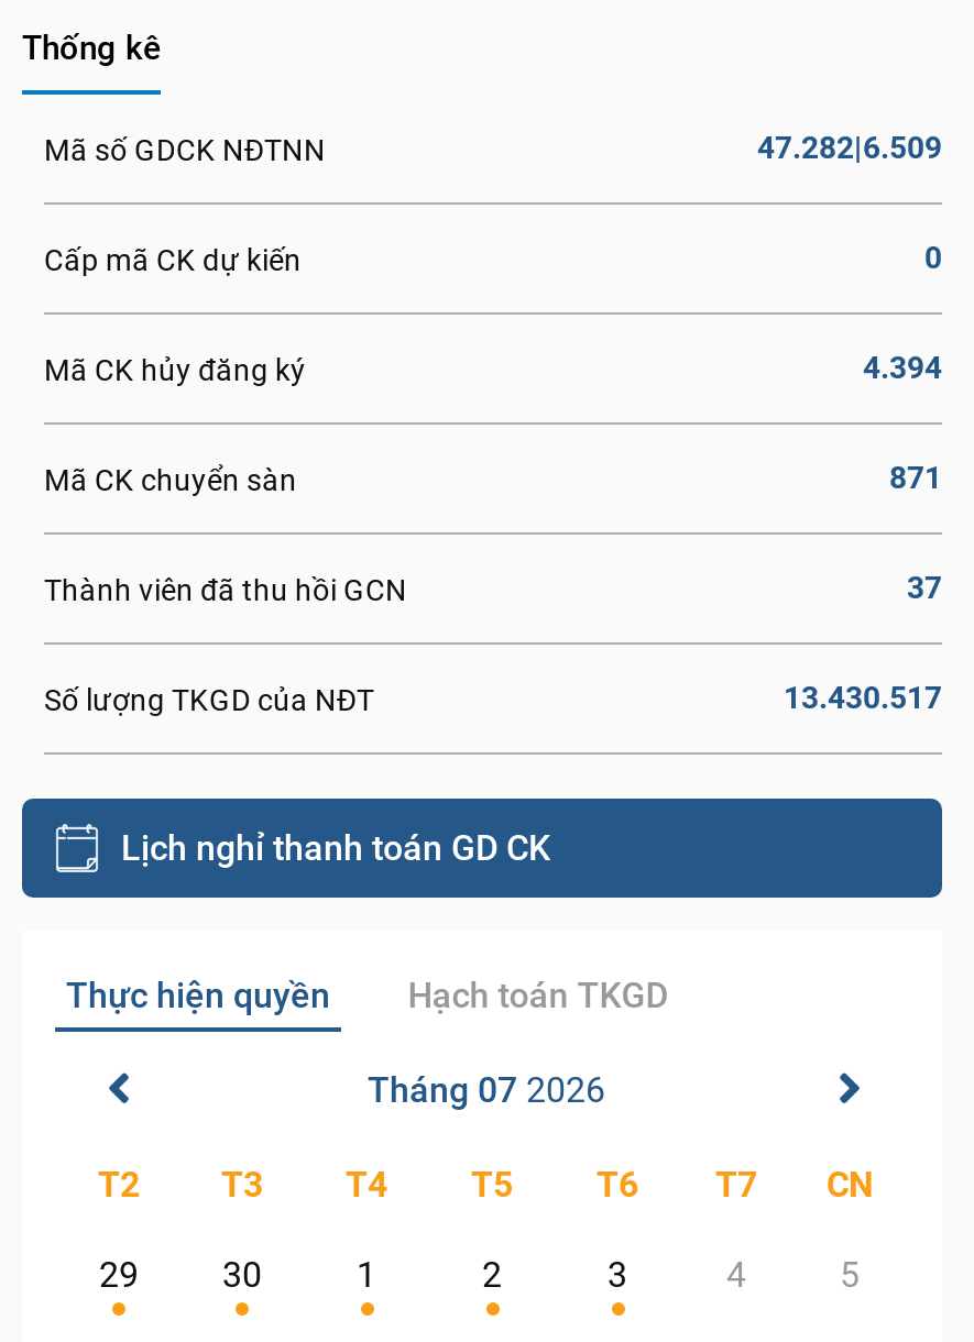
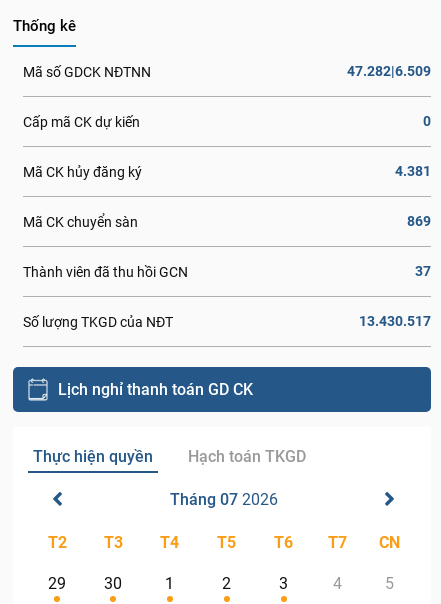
- 4.394
+ 4.381

- 871
+ 869
